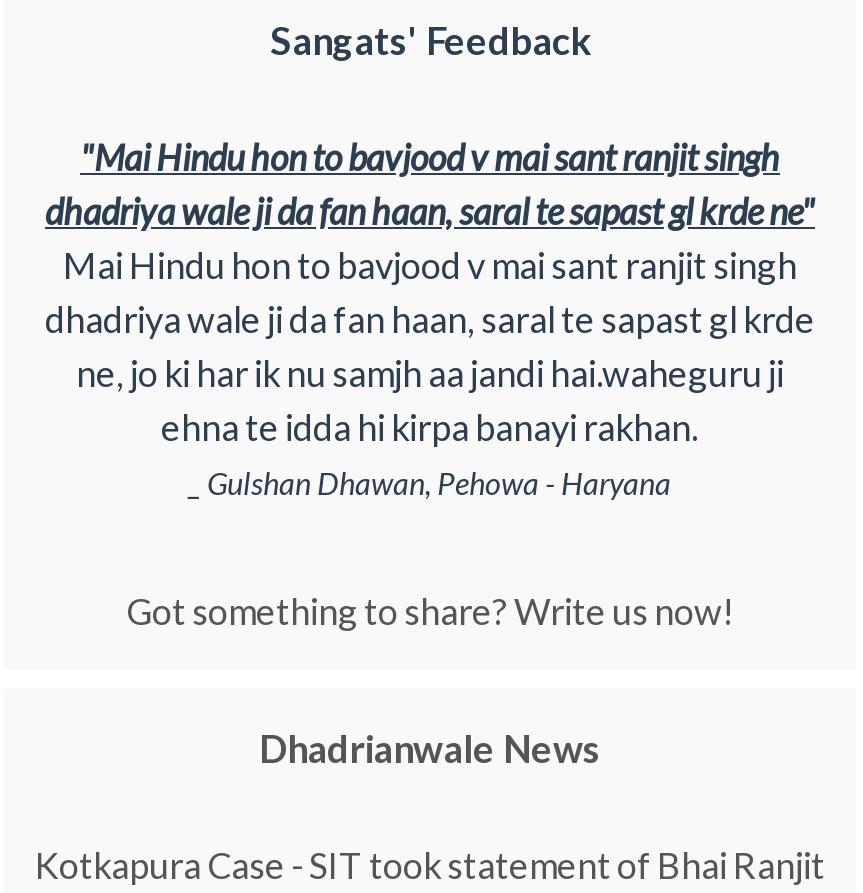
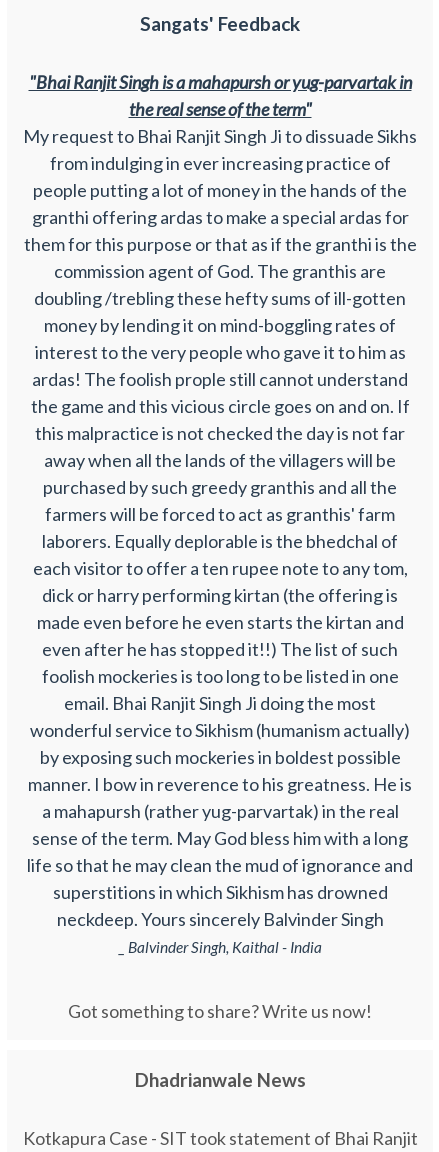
- "Mai Hindu hon to bavjood v mai sant ranjit singh
- dhadriya wale ji da fan haan, saral te sapast gl krde ne"
- Mai Hindu hon to bavjood v mai sant ranjit singh
- dhadriya wale ji da fan haan, saral te sapast gl krde
- ne, jo ki har ik nu samjh aa jandi hai.waheguru ji
- ehna te idda hi kirpa banayi rakhan.
- _ Gulshan Dhawan, Pehowa - Haryana
+ "Bhai Ranjit Singh is a mahapursh or yug-parvartak in
+ the real sense of the term"
+ My request to Bhai Ranjit Singh Ji to dissuade Sikhs
+ from indulging in ever increasing practice of
+ people putting a lot of money in the hands of the
+ granthi offering ardas to make a special ardas for
+ them for this purpose or that as if the granthi is the
+ commission agent of God. The granthis are
+ doubling /trebling these hefty sums of ill-gotten
+ money by lending it on mind-boggling rates of
+ interest to the very people who gave it to him as
+ ardas! The foolish prople still cannot understand
+ the game and this vicious circle goes on and on. If
+ this malpractice is not checked the day is not far
+ away when all the lands of the villagers will be
+ purchased by such greedy granthis and all the
+ farmers will be forced to act as granthis' farm
+ laborers. Equally deplorable is the bhedchal of
+ each visitor to offer a ten rupee note to any tom,
+ dick or harry performing kirtan (the offering is
+ made even before he even starts the kirtan and
+ even after he has stopped it!!) The list of such
+ foolish mockeries is too long to be listed in one
+ email. Bhai Ranjit Singh Ji doing the most
+ wonderful service to Sikhism (humanism actually)
+ by exposing such mockeries in boldest possible
+ manner. I bow in reverence to his greatness. He is
+ a mahapursh (rather yug-parvartak) in the real
+ sense of the term. May God bless him with a long
+ life so that he may clean the mud of ignorance and
+ superstitions in which Sikhism has drowned
+ neckdeep. Yours sincerely Balvinder Singh
+ _ Balvinder Singh, Kaithal - India
